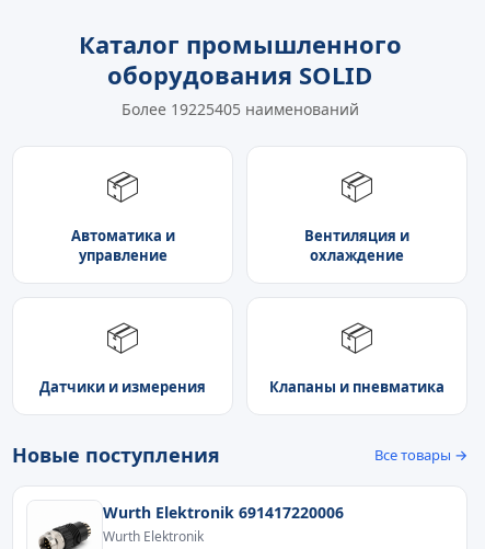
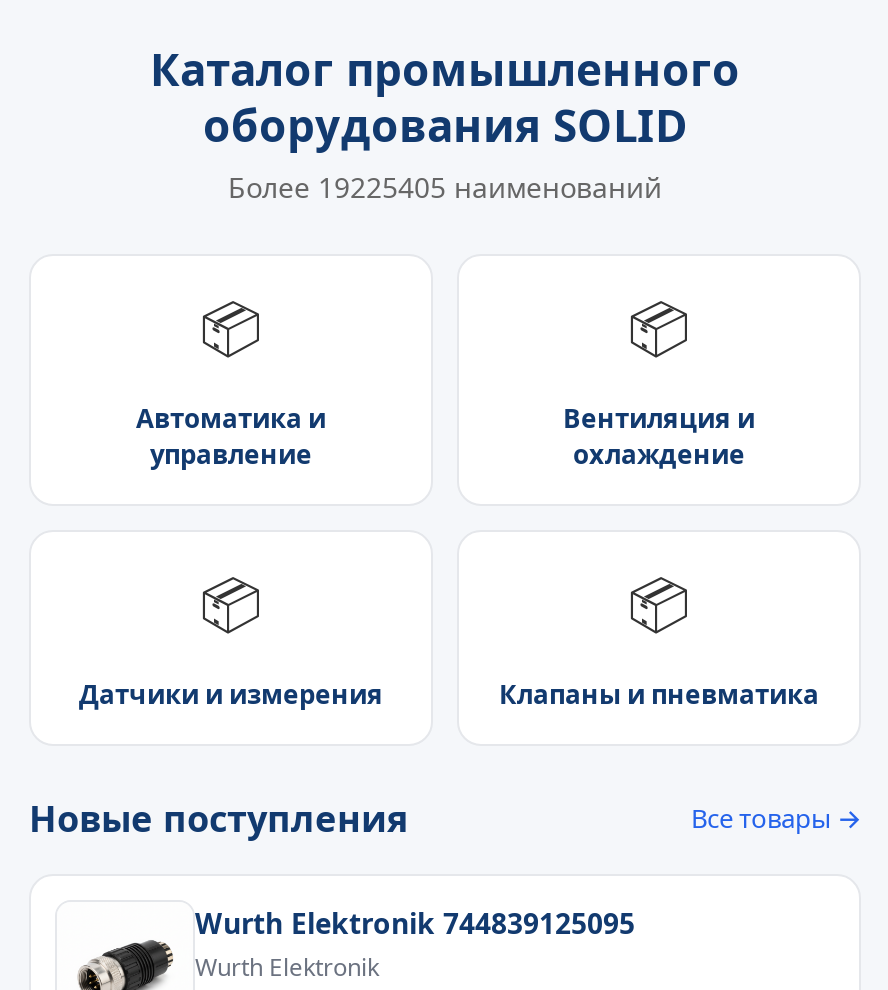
- Wurth Elektronik 691417220006
+ Wurth Elektronik 744839125095
